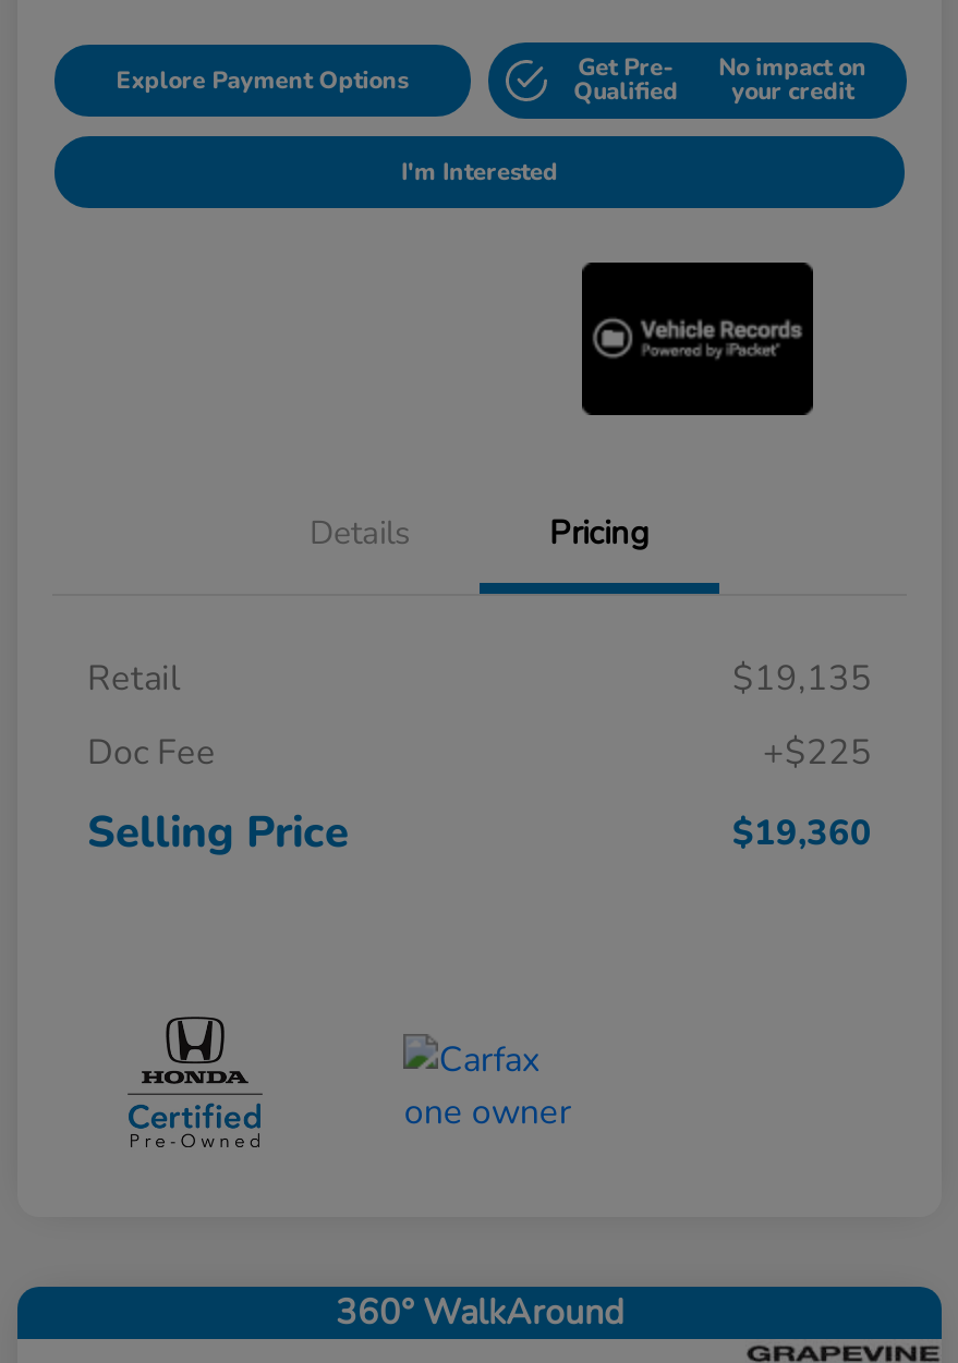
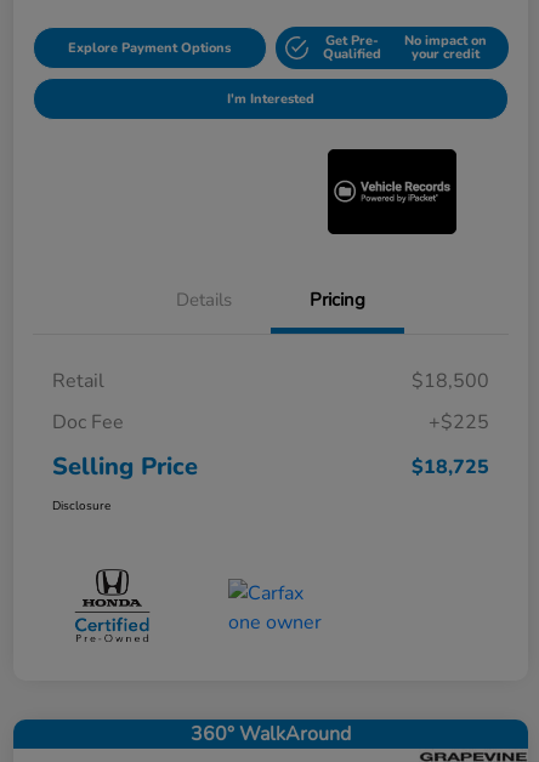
- $19,135
+ $18,500

- $19,360
+ $18,725
+ Disclosure
